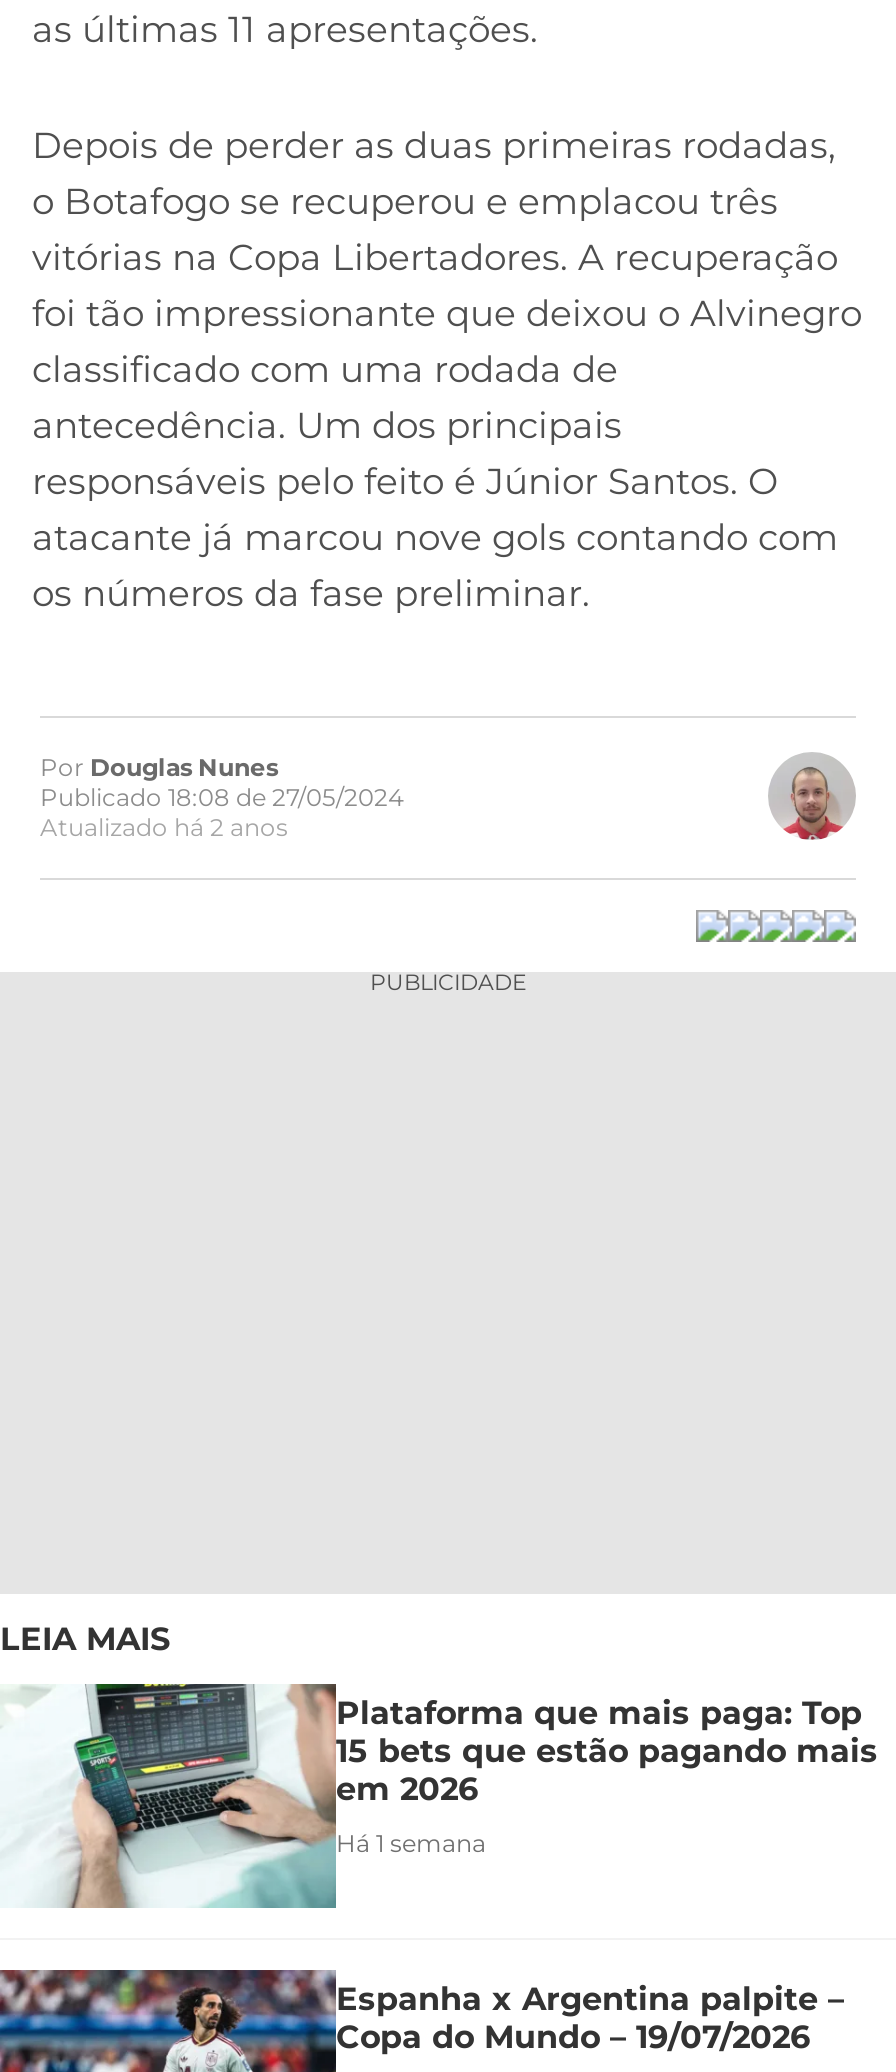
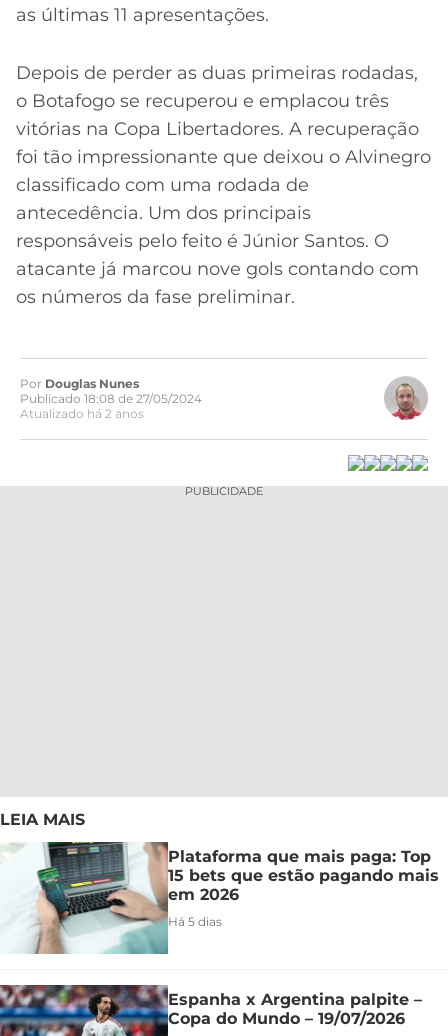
- Há 1 semana
+ Há 5 dias
